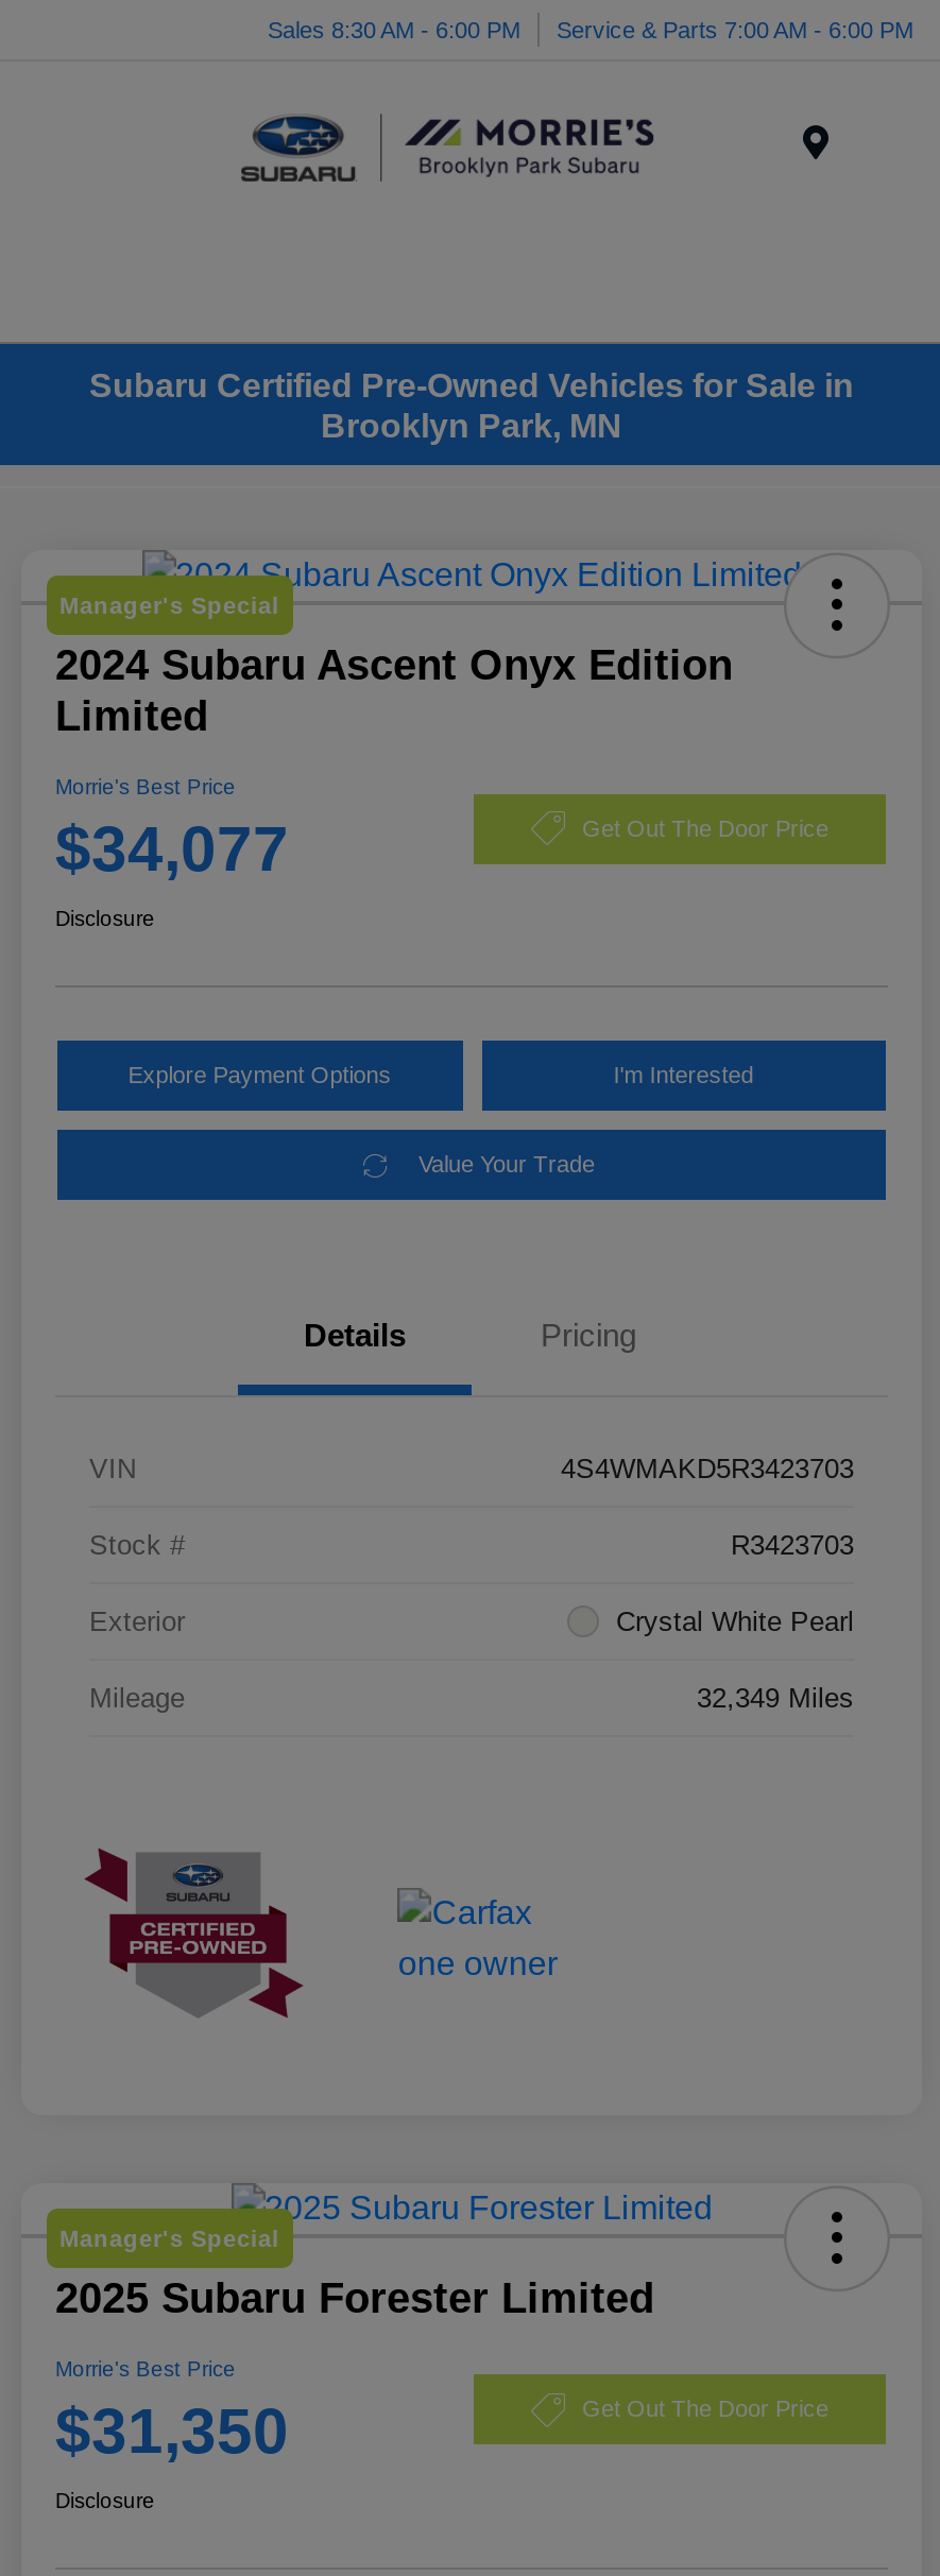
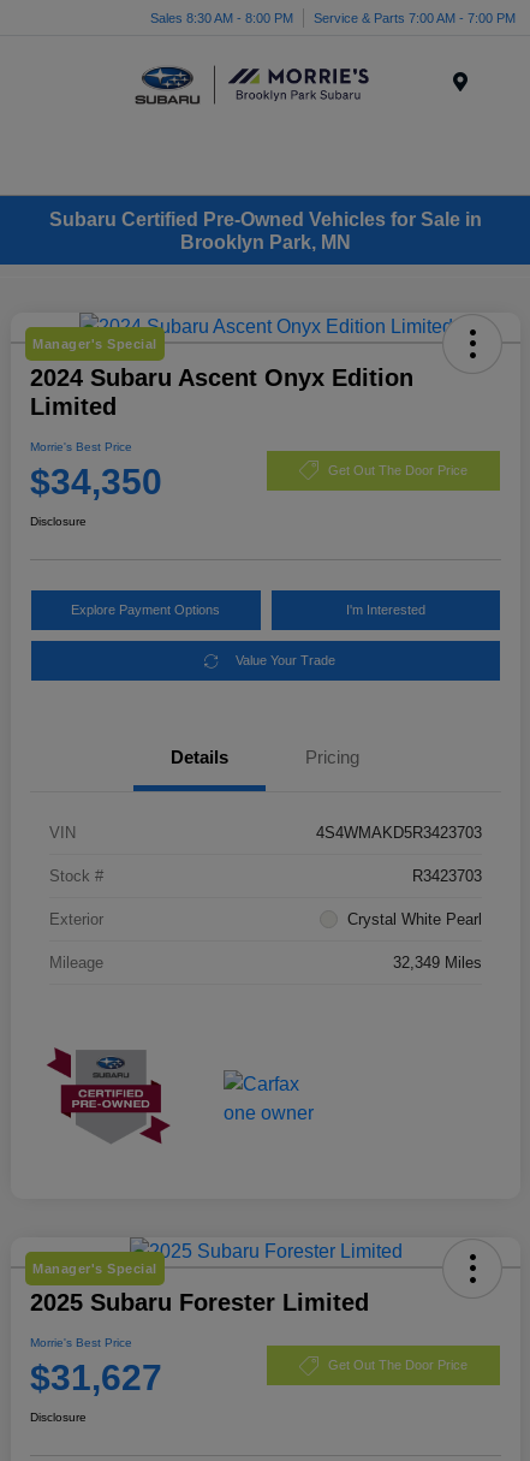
- Sales 8:30 AM - 6:00 PM
+ Sales 8:30 AM - 8:00 PM

- Service & Parts 7:00 AM - 6:00 PM
+ Service & Parts 7:00 AM - 7:00 PM

- $34,077
+ $34,350

- $31,350
+ $31,627
